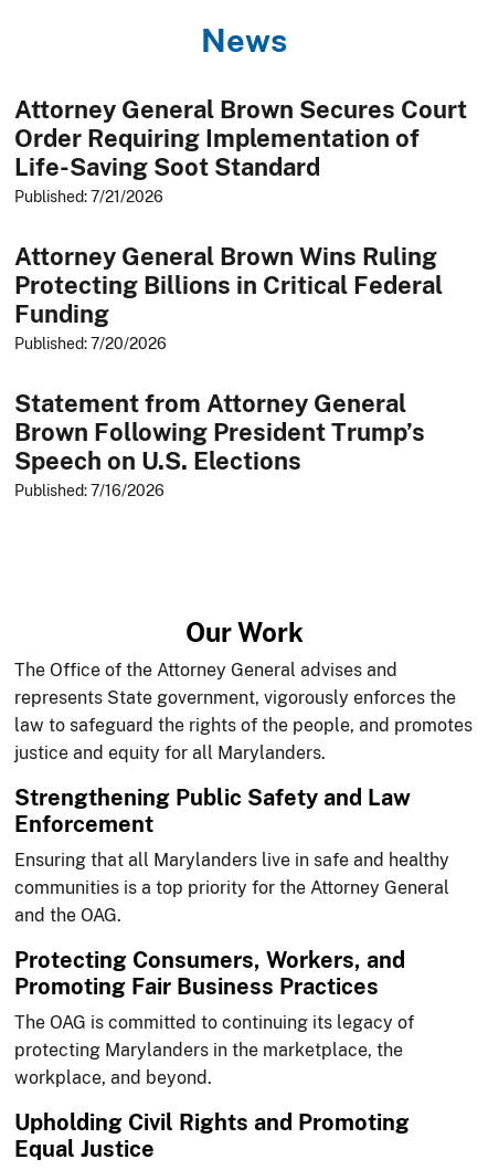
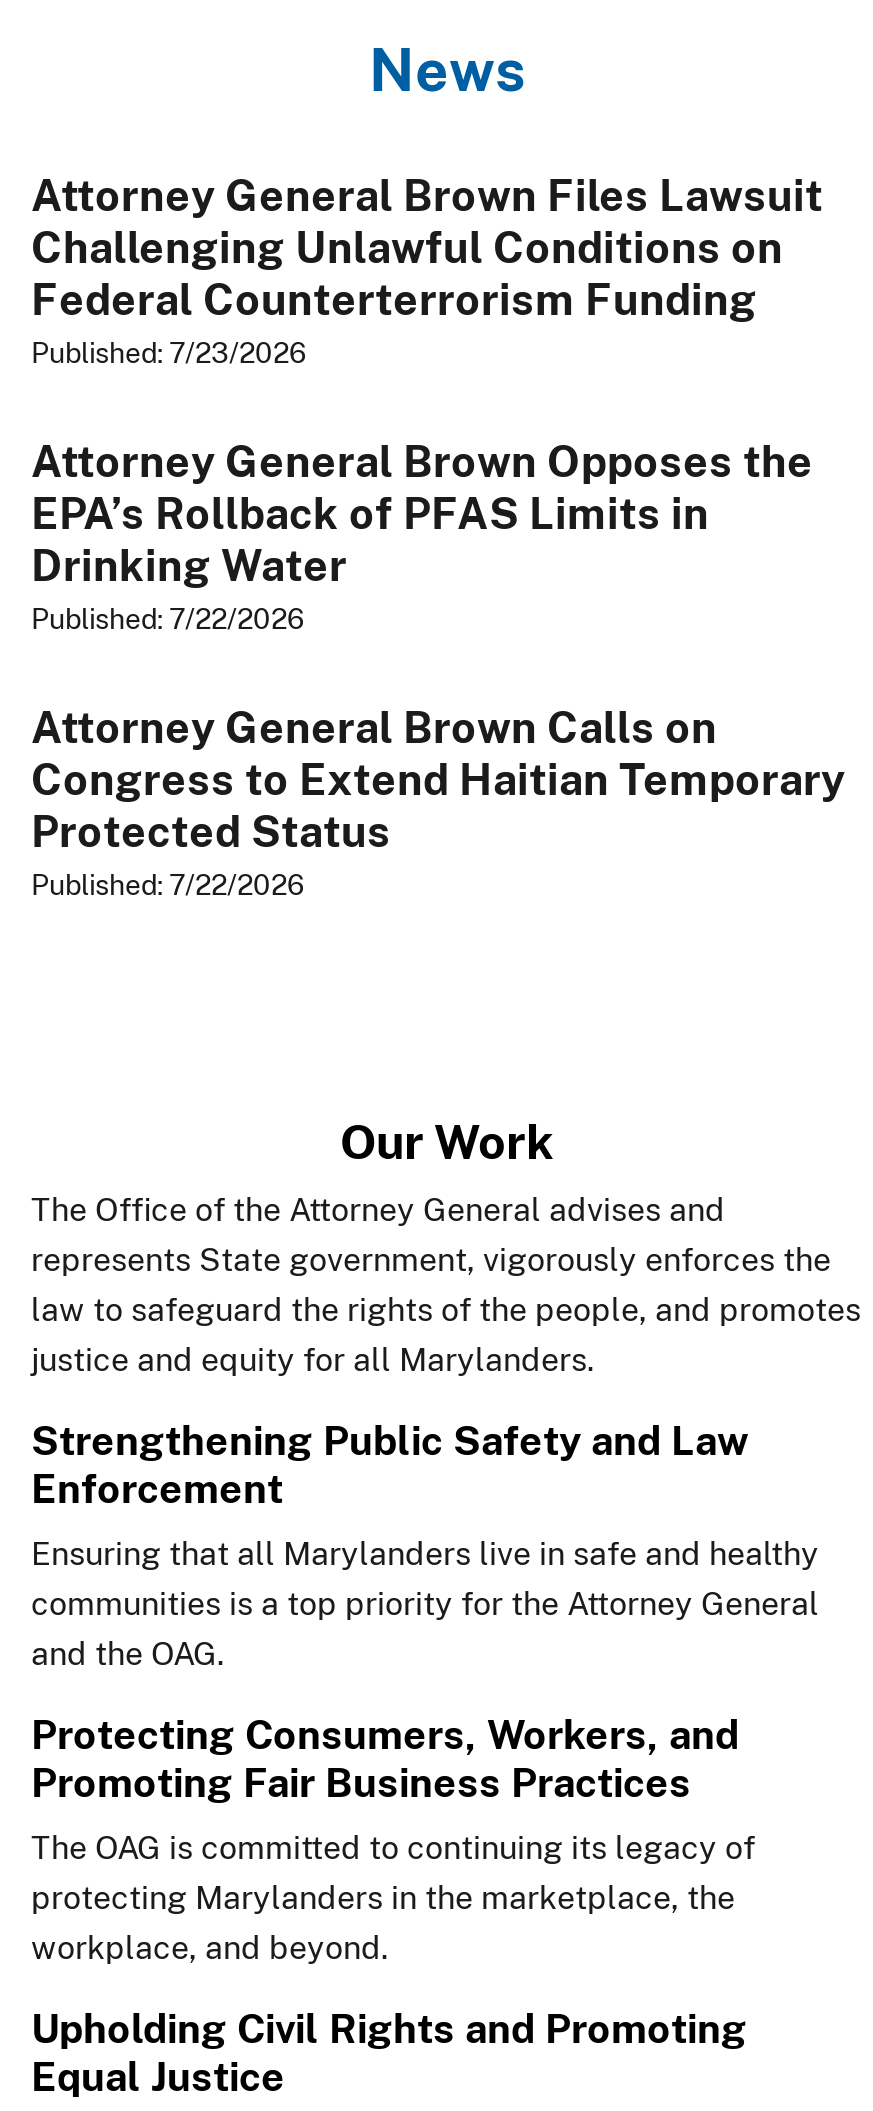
- Attorney General Brown Secures Court
- Order Requiring Implementation of
- Life-Saving Soot Standard
- Published: 7/21/2026
+ Attorney General Brown Files Lawsuit
+ Challenging Unlawful Conditions on
+ Federal Counterterrorism Funding
+ Published: 7/23/2026

- Attorney General Brown Wins Ruling
- Protecting Billions in Critical Federal
- Funding
- Published: 7/20/2026
+ Attorney General Brown Opposes the
+ EPA’s Rollback of PFAS Limits in
+ Drinking Water
+ Published: 7/22/2026

- Statement from Attorney General
- Brown Following President Trump’s
- Speech on U.S. Elections
- Published: 7/16/2026
+ Attorney General Brown Calls on
+ Congress to Extend Haitian Temporary
+ Protected Status
+ Published: 7/22/2026
